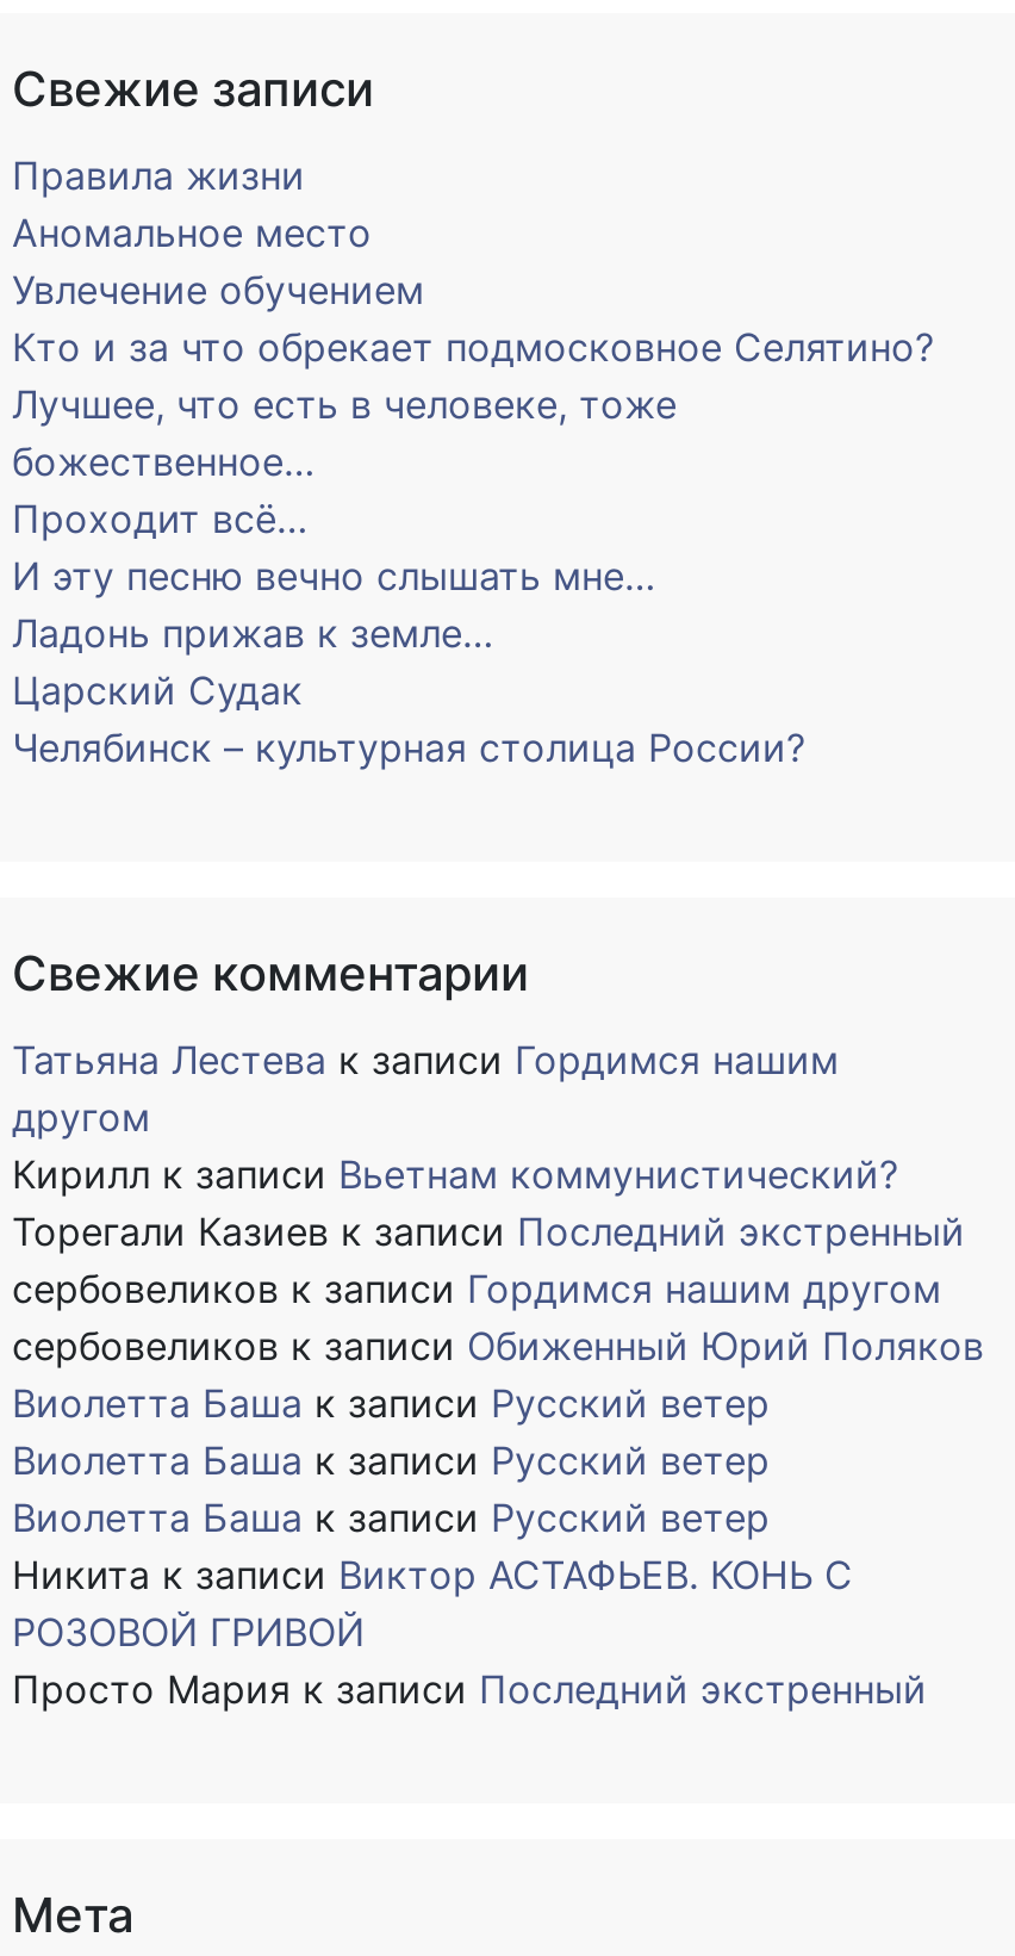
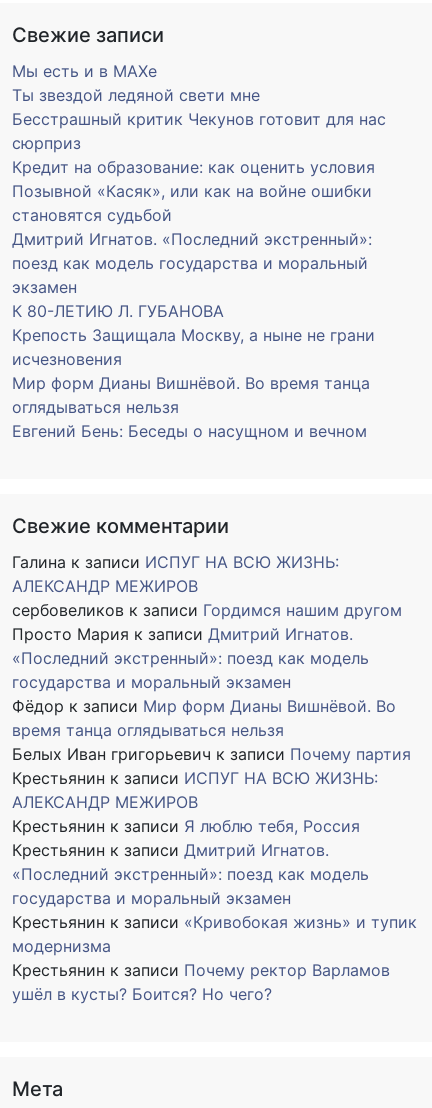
- Правила жизни
- Аномальное место
- Увлечение обучением
- Кто и за что обрекает подмосковное Селятино?
- Лучшее, что есть в человеке, тоже
- божественное…
- Проходит всё…
- И эту песню вечно слышать мне…
- Ладонь прижав к земле…
- Царский Судак
- Челябинск – культурная столица России?
+ Мы есть и в MAXe
+ Ты звездой ледяной свети мне
+ Бесстрашный критик Чекунов готовит для нас
+ сюрприз
+ Кредит на образование: как оценить условия
+ Позывной «Касяк», или как на войне ошибки
+ становятся судьбой
+ Дмитрий Игнатов. «Последний экстренный»:
+ поезд как модель государства и моральный
+ экзамен
+ К 80-ЛЕТИЮ Л. ГУБАНОВА
+ Крепость Защищала Москву, а ныне не грани
+ исчезновения
+ Мир форм Дианы Вишнёвой. Во время танца
+ оглядываться нельзя
+ Евгений Бень: Беседы о насущном и вечном

- Татьяна Лестева к записи Гордимся нашим
- другом
- Кирилл к записи Вьетнам коммунистический?
- Торегали Казиев к записи Последний экстренный
+ Галина к записи ИСПУГ НА ВСЮ ЖИЗНЬ:
+ АЛЕКСАНДР МЕЖИРОВ

- сербовеликов к записи Обиженный Юрий Поляков
- Виолетта Баша к записи Русский ветер
- Виолетта Баша к записи Русский ветер
- Виолетта Баша к записи Русский ветер
- Никита к записи Виктор АСТАФЬЕВ. КОНЬ С
- РОЗОВОЙ ГРИВОЙ
- Просто Мария к записи Последний экстренный
+ Просто Мария к записи Дмитрий Игнатов.
+ «Последний экстренный»: поезд как модель
+ государства и моральный экзамен
+ Фёдор к записи Мир форм Дианы Вишнёвой. Во
+ время танца оглядываться нельзя
+ Белых Иван григорьевич к записи Почему партия
+ Крестьянин к записи ИСПУГ НА ВСЮ ЖИЗНЬ:
+ АЛЕКСАНДР МЕЖИРОВ
+ Крестьянин к записи Я люблю тебя, Россия
+ Крестьянин к записи Дмитрий Игнатов.
+ «Последний экстренный»: поезд как модель
+ государства и моральный экзамен
+ Крестьянин к записи «Кривобокая жизнь» и тупик
+ модернизма
+ Крестьянин к записи Почему ректор Варламов
+ ушёл в кусты? Боится? Но чего?
